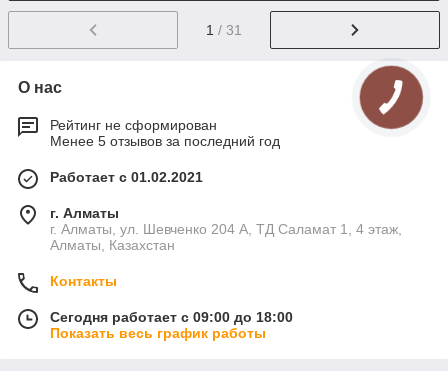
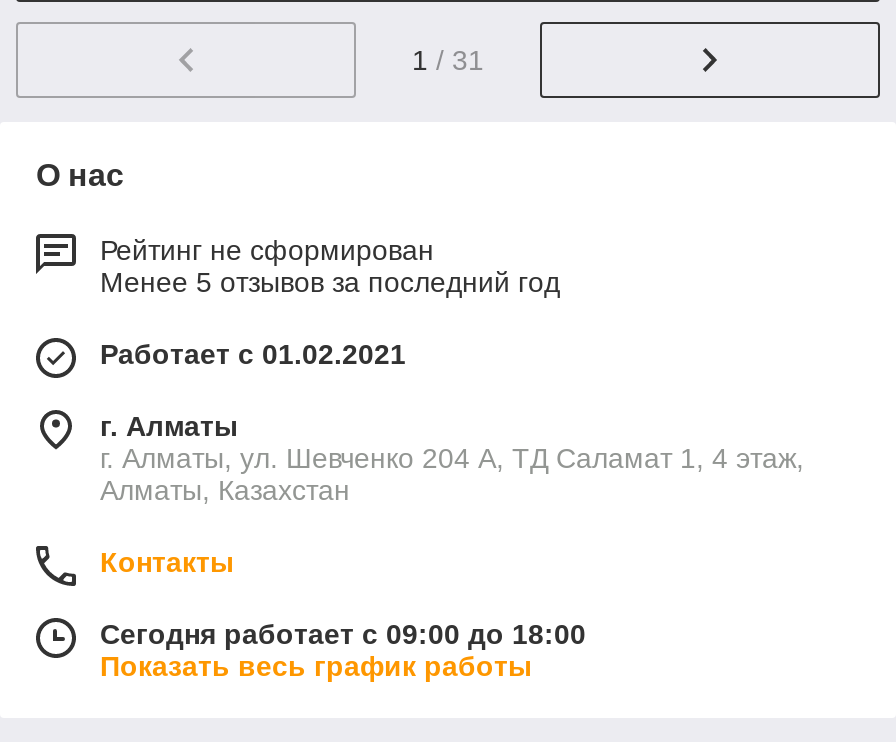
- [image]
